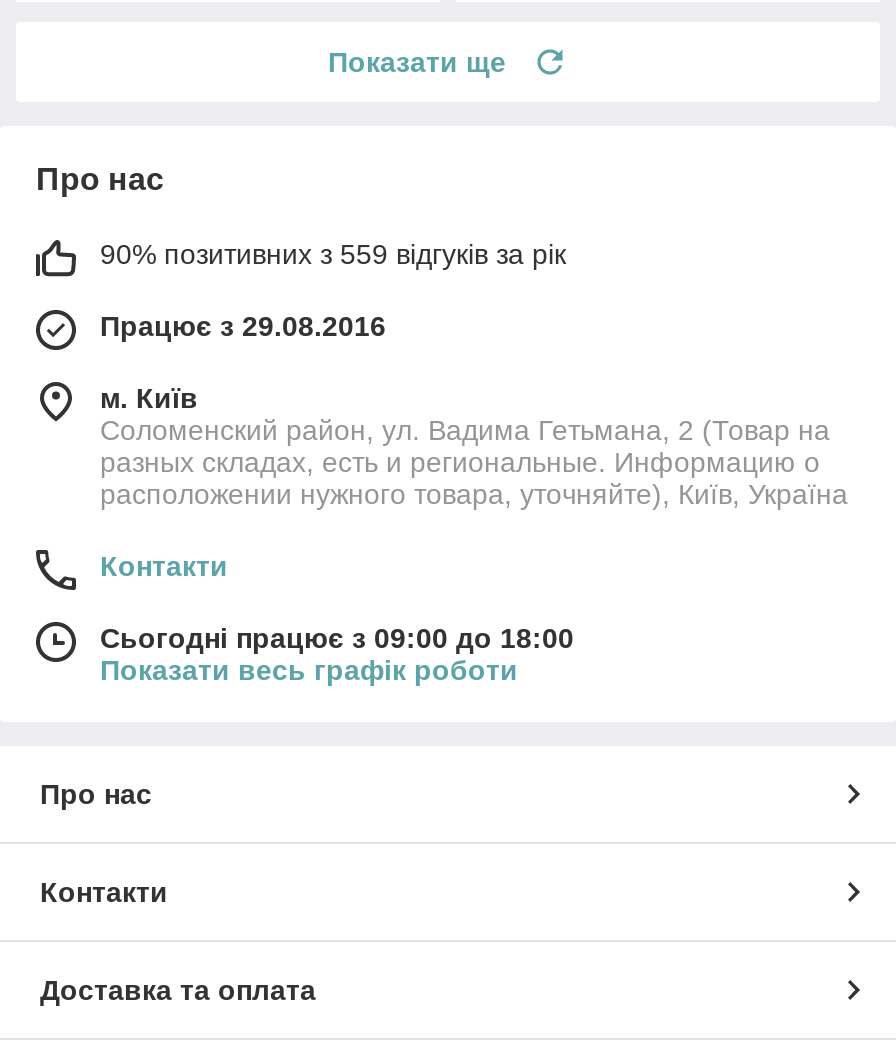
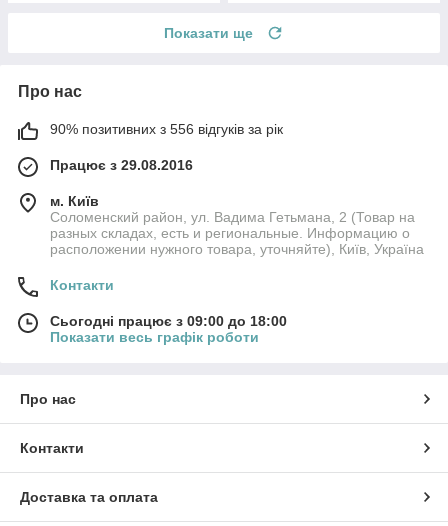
- 90% позитивних з 559 відгуків за рік
+ 90% позитивних з 556 відгуків за рік
